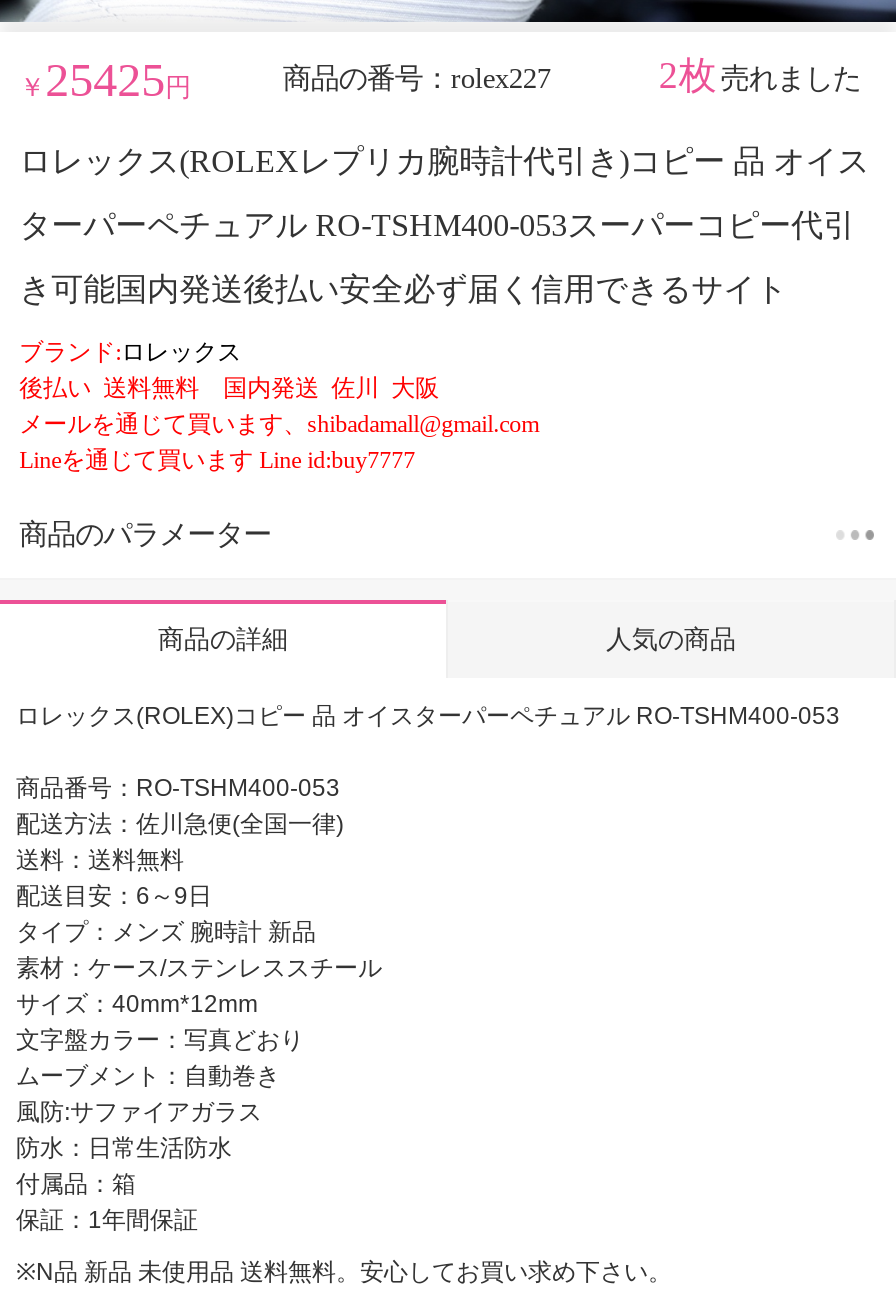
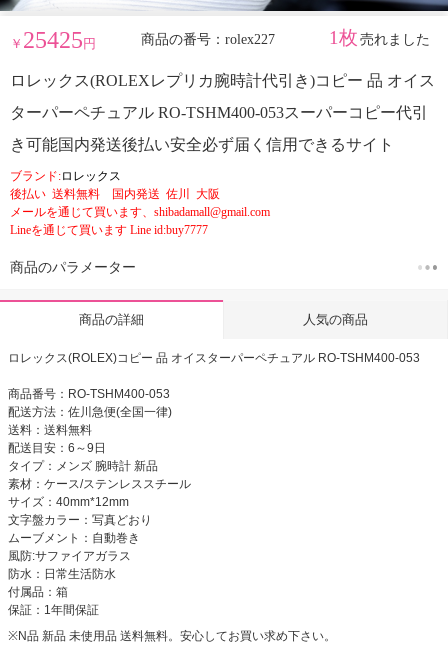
- 商品の番号：rolex227 2枚 売れました
+ 商品の番号：rolex227 1枚 売れました
